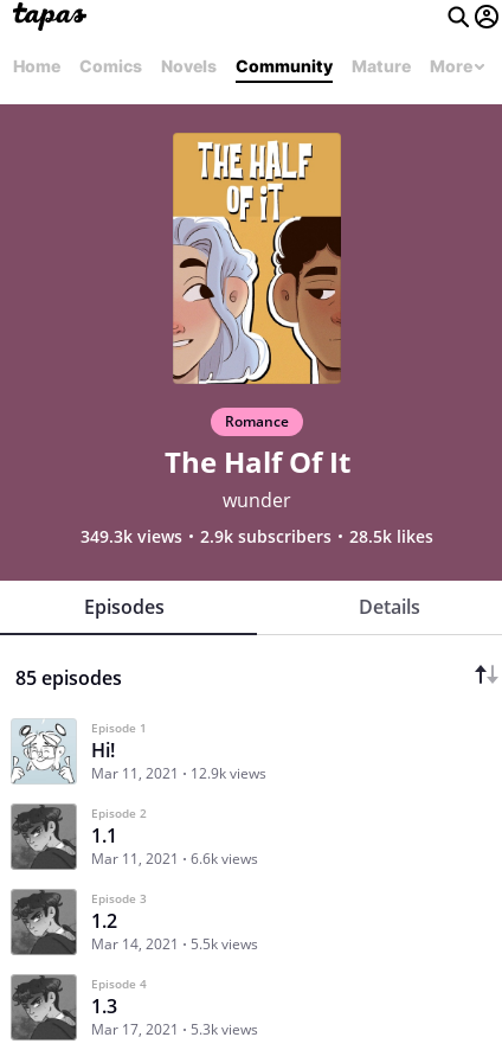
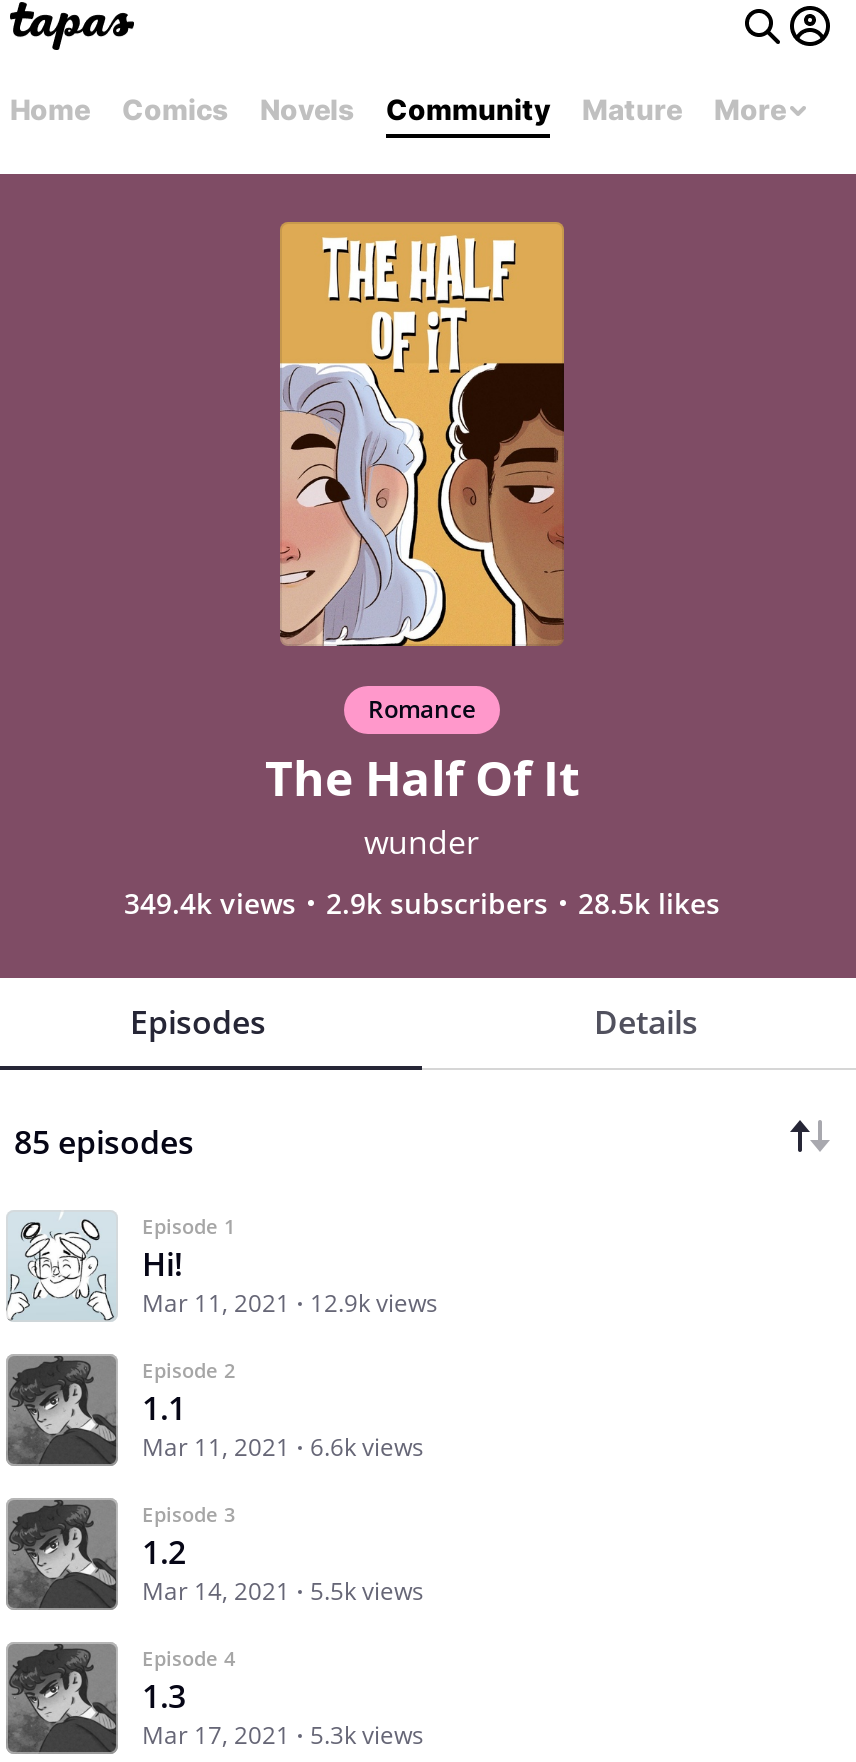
- 349.3k views 2.9k subscribers 28.5k likes
+ 349.4k views 2.9k subscribers 28.5k likes
